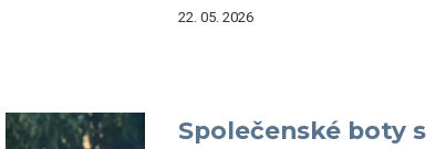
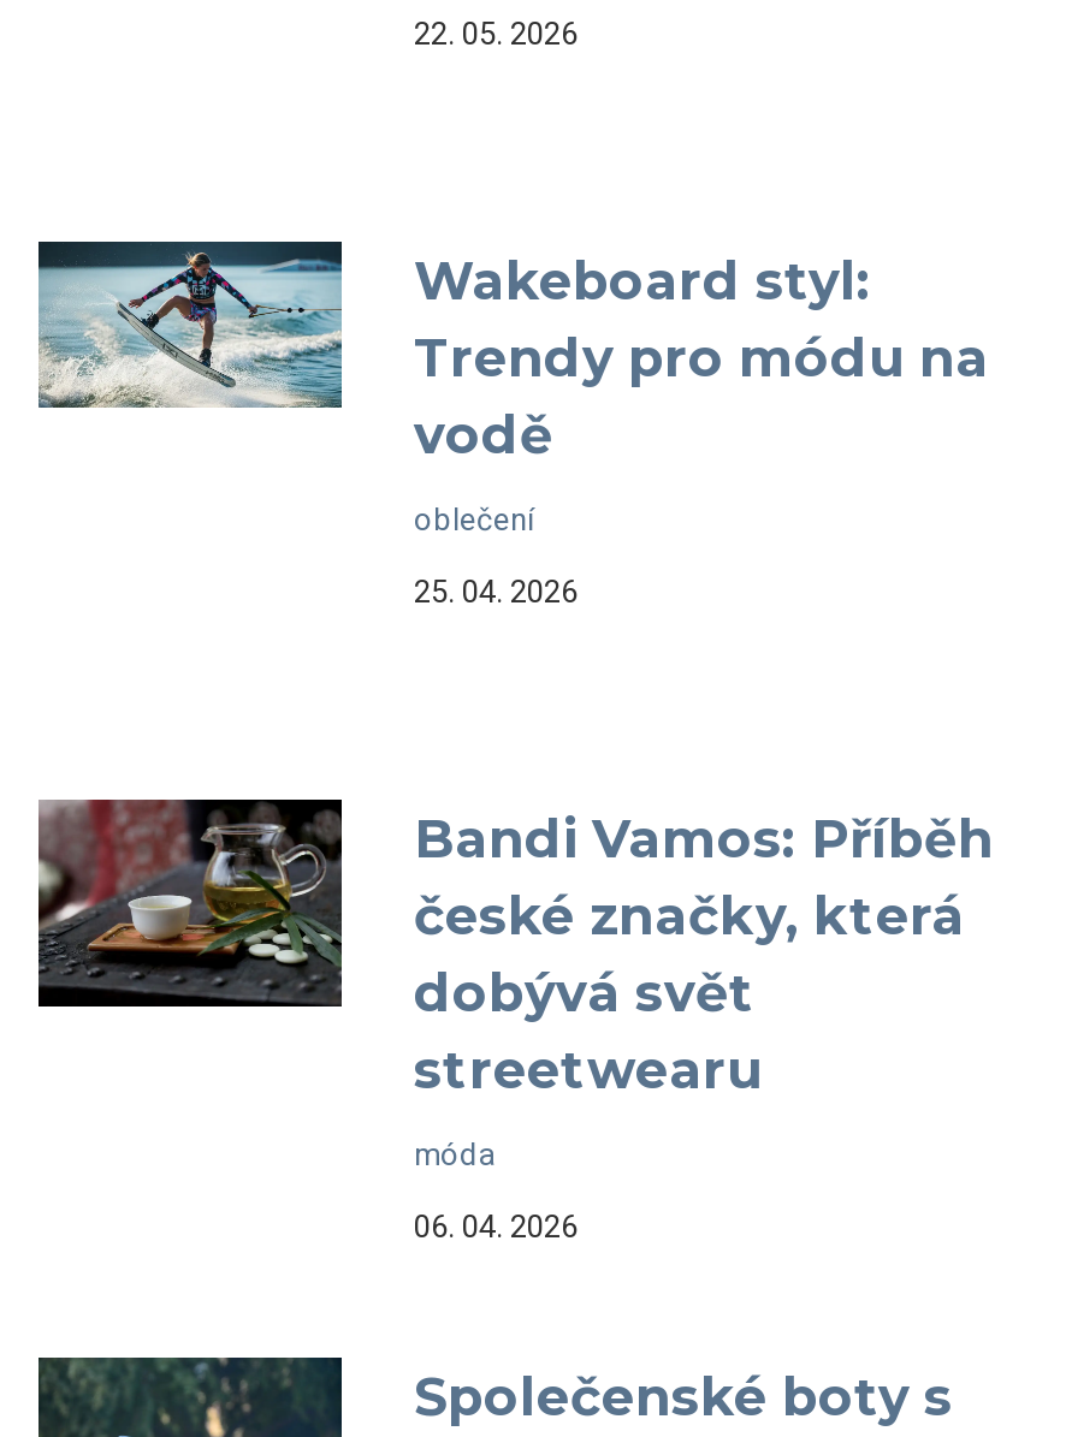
+ [image]
+ Wakeboard styl:
+ Trendy pro módu na
+ vodě
+ oblečení
+ 25. 04. 2026

+ [image]
+ Bandi Vamos: Příběh
+ české značky, která
+ dobývá svět
+ streetwearu
+ móda
+ 06. 04. 2026
